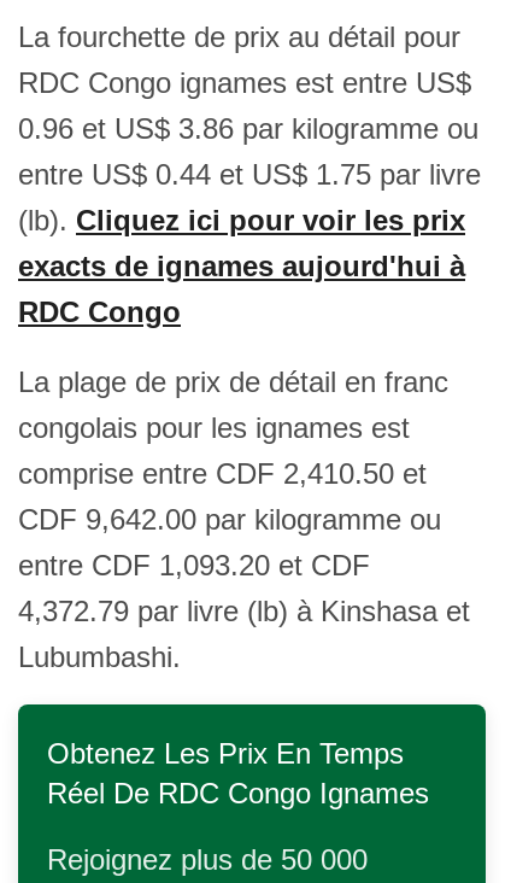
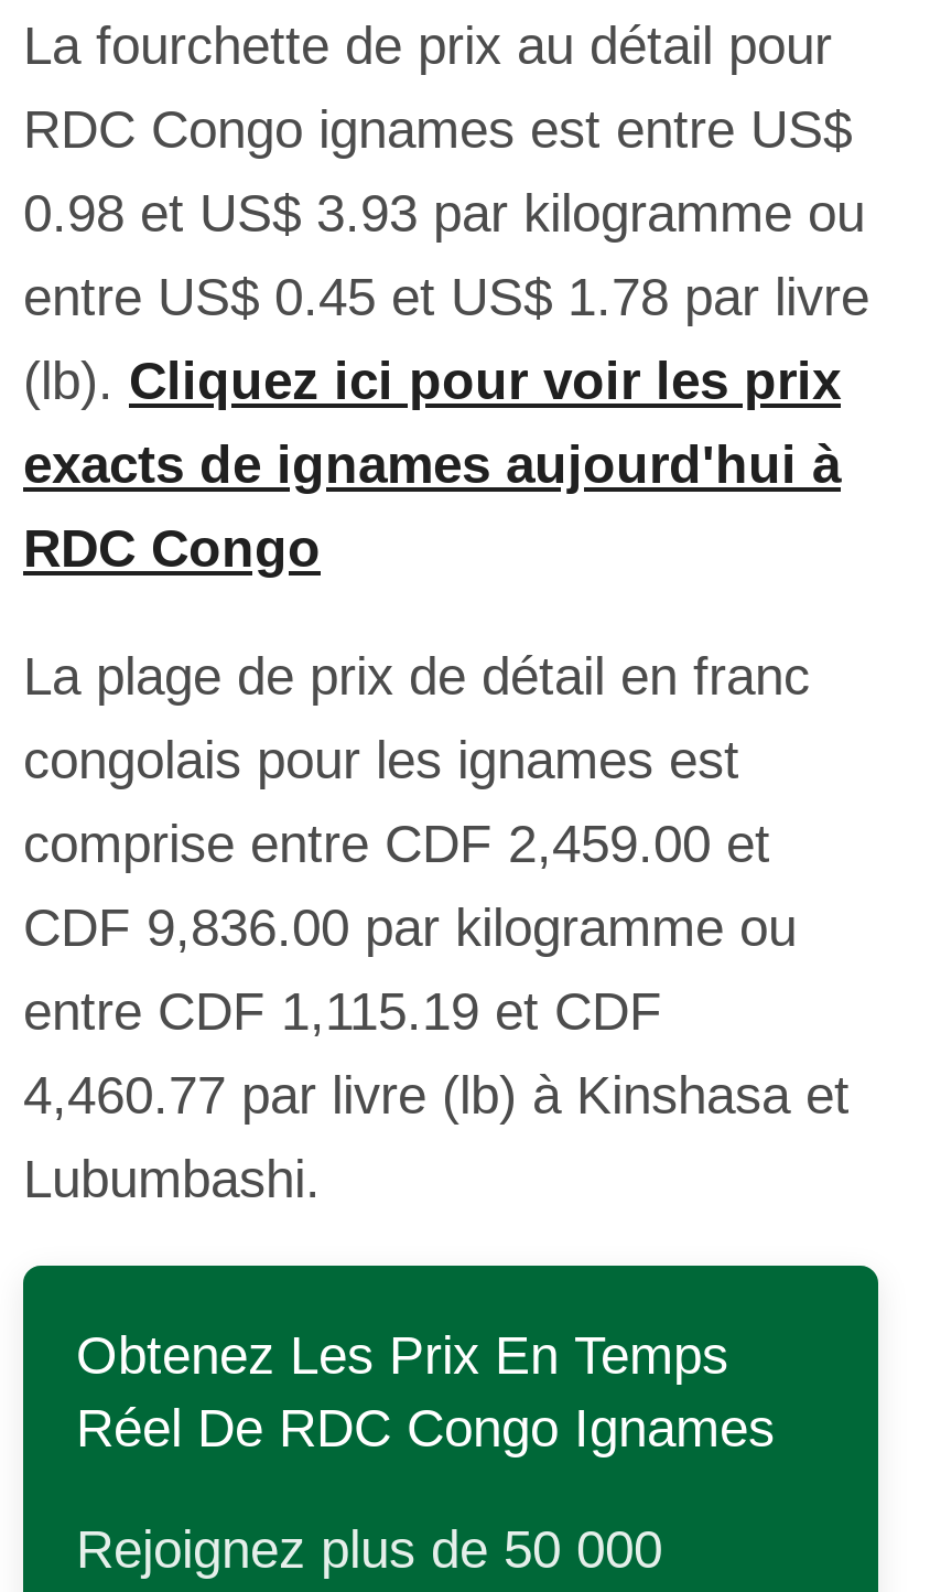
- 0.96 et US$ 3.86 par kilogramme ou
+ 0.98 et US$ 3.93 par kilogramme ou

- entre US$ 0.44 et US$ 1.75 par livre
+ entre US$ 0.45 et US$ 1.78 par livre

- comprise entre CDF 2,410.50 et
+ comprise entre CDF 2,459.00 et

- CDF 9,642.00 par kilogramme ou
+ CDF 9,836.00 par kilogramme ou

- entre CDF 1,093.20 et CDF
+ entre CDF 1,115.19 et CDF

- 4,372.79 par livre (lb) à Kinshasa et
+ 4,460.77 par livre (lb) à Kinshasa et
